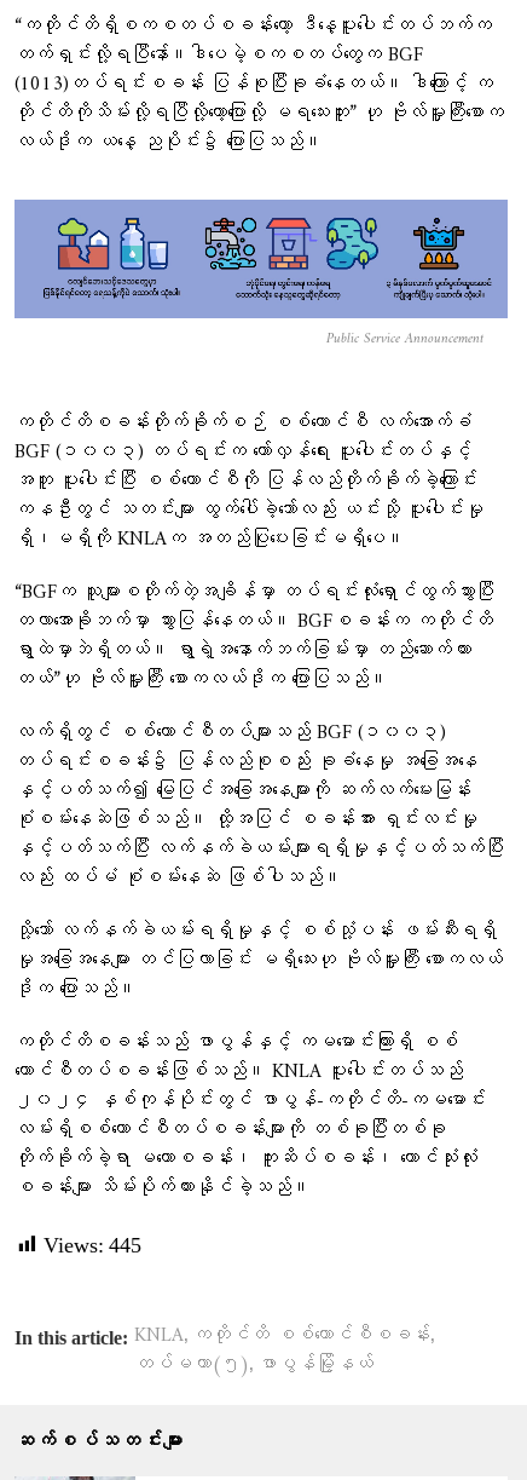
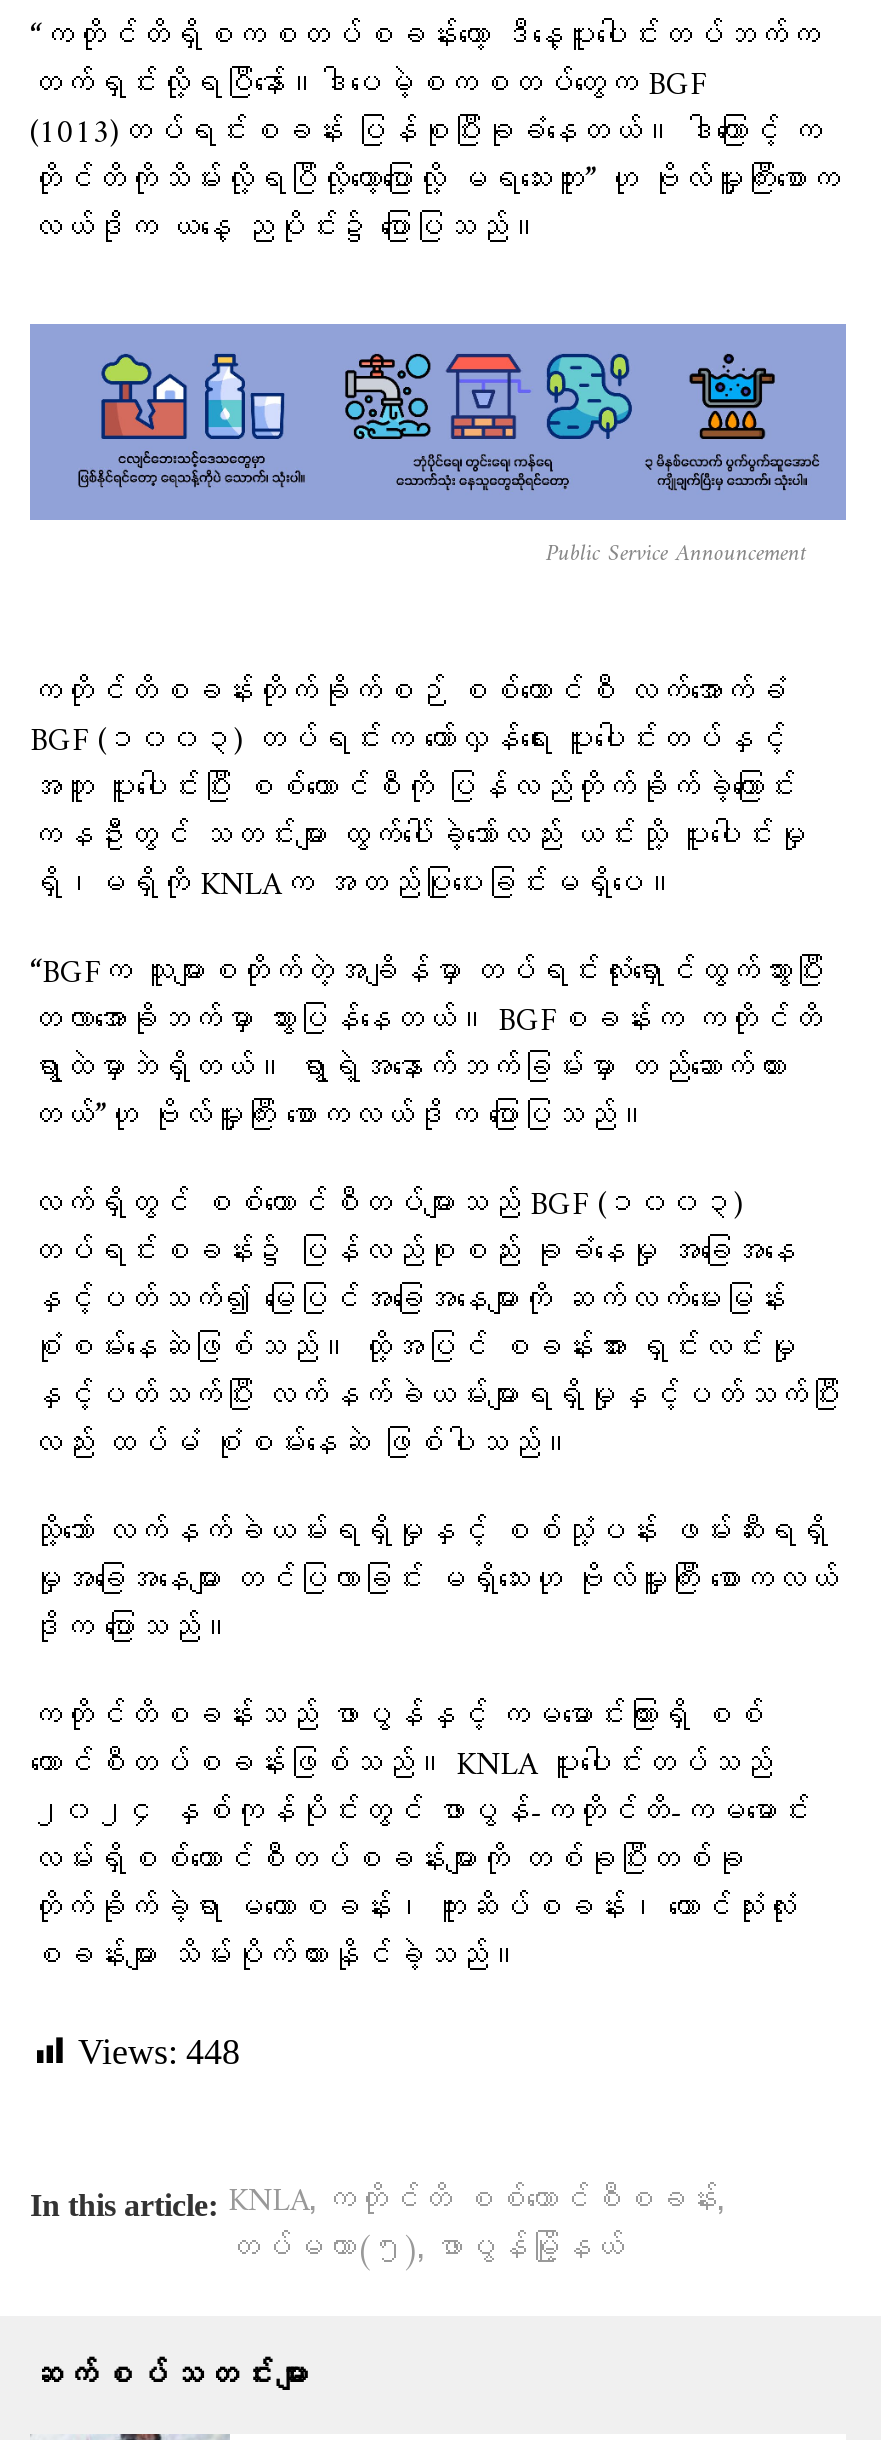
- Views: 445
+ Views: 448
